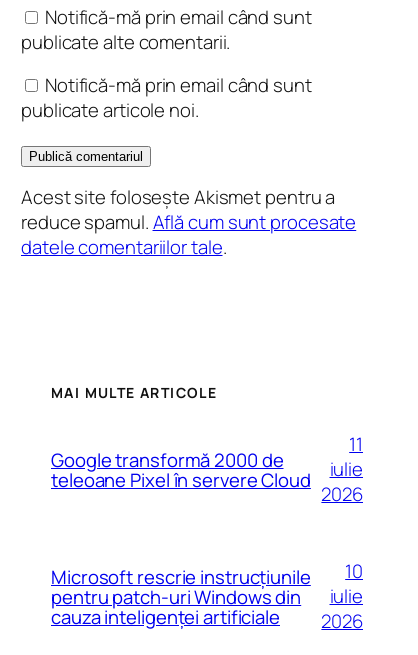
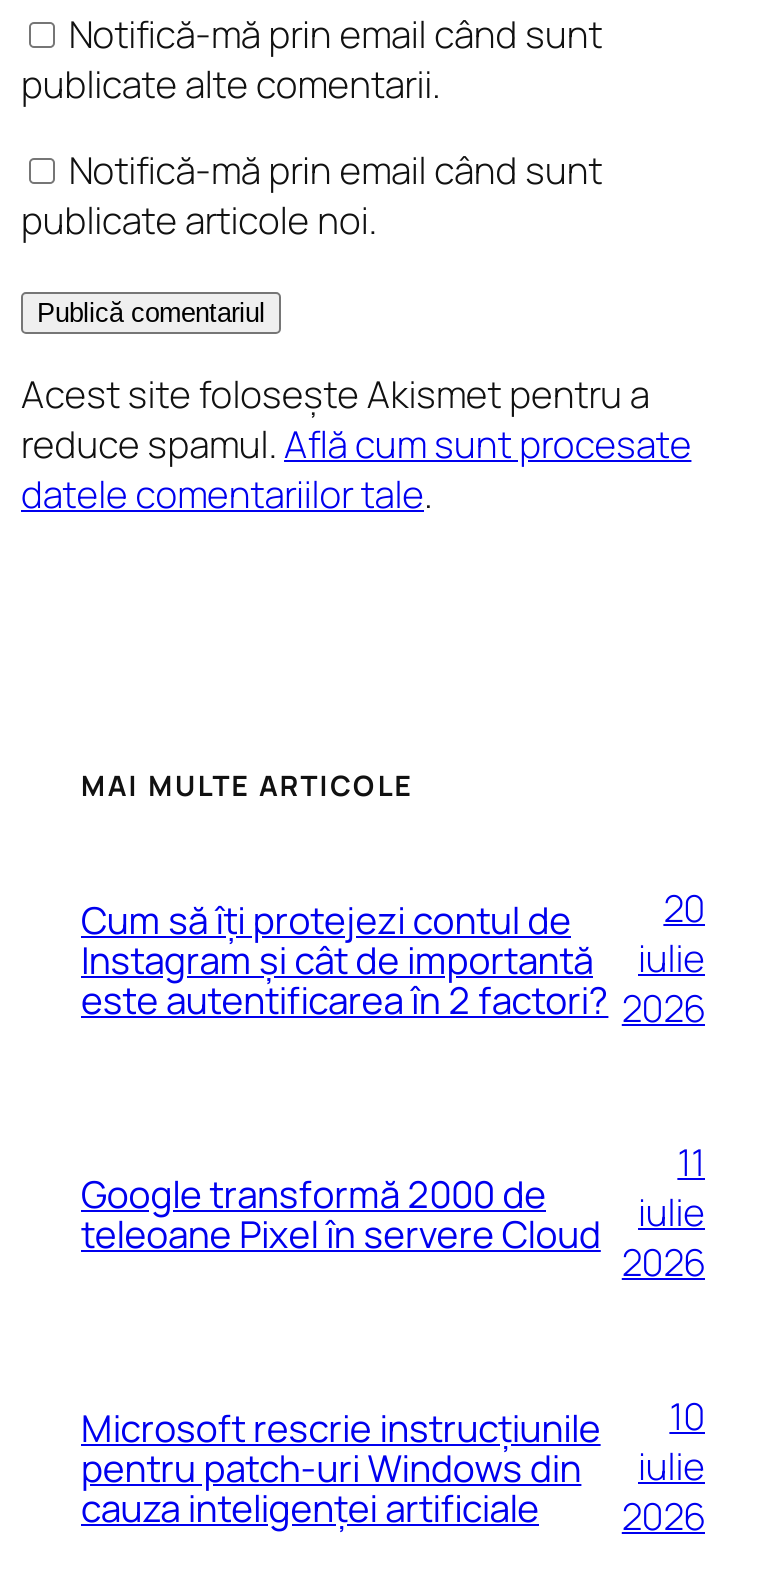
+ Cum să îți protejezi contul de
+ Instagram și cât de importantă
+ este autentificarea în 2 factori?

+ 20
+ iulie
+ 2026
